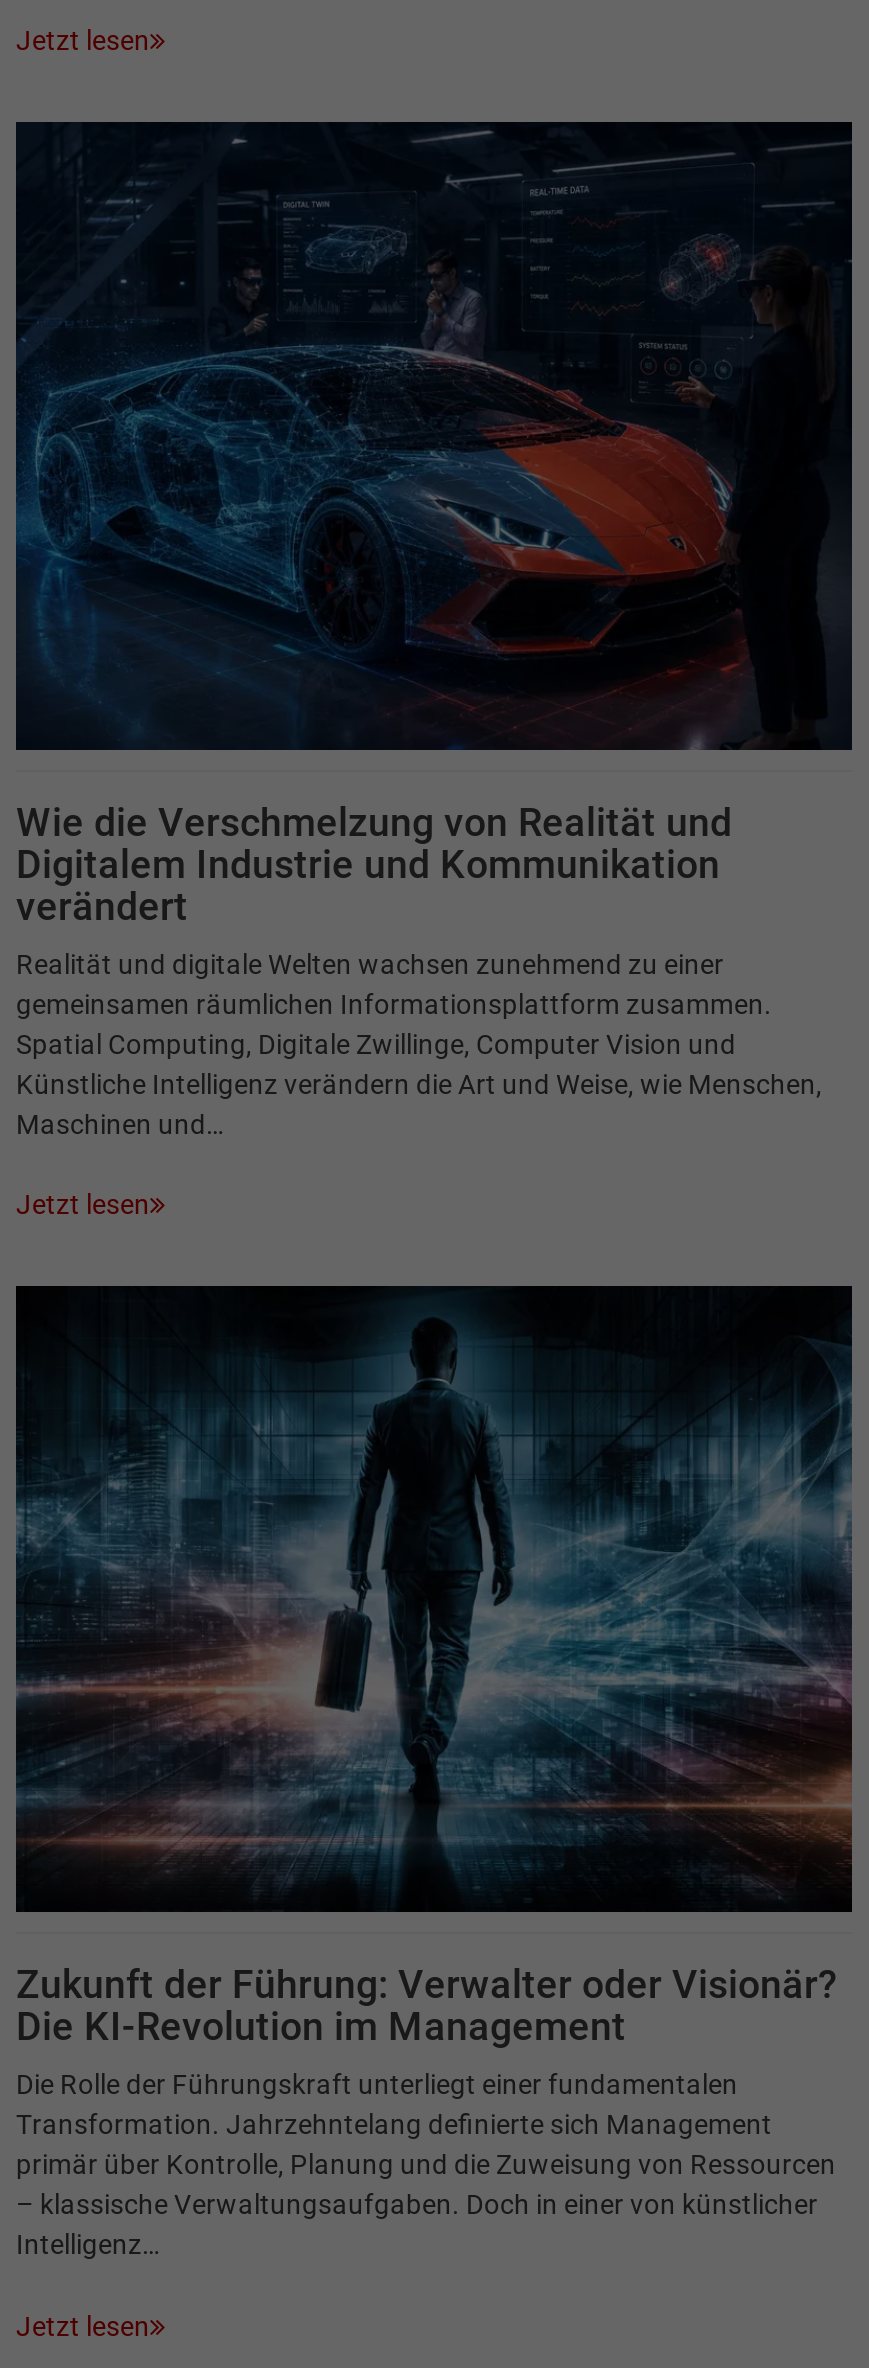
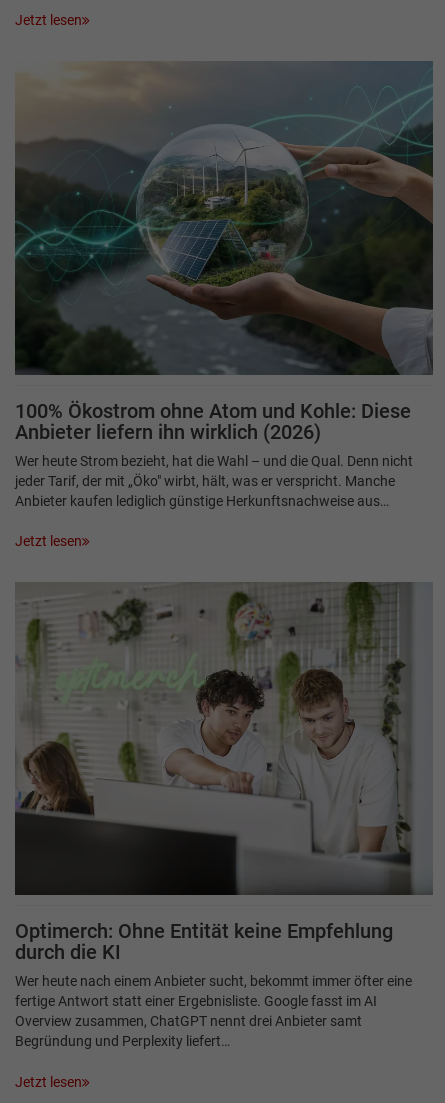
- [image]
- Wie die Verschmelzung von Realität und
- Digitalem Industrie und Kommunikation
- verändert
- Realität und digitale Welten wachsen zunehmend zu einer
- gemeinsamen räumlichen Informationsplattform zusammen.
- Spatial Computing, Digitale Zwillinge, Computer Vision und
- Künstliche Intelligenz verändern die Art und Weise, wie Menschen,
- Maschinen und…
+ [image]
+ 100% Ökostrom ohne Atom und Kohle: Diese
+ Anbieter liefern ihn wirklich (2026)
+ Wer heute Strom bezieht, hat die Wahl – und die Qual. Denn nicht
+ jeder Tarif, der mit „Öko" wirbt, hält, was er verspricht. Manche
+ Anbieter kaufen lediglich günstige Herkunftsnachweise aus…

- [image]
- Zukunft der Führung: Verwalter oder Visionär?
- Die KI-Revolution im Management
- Die Rolle der Führungskraft unterliegt einer fundamentalen
- Transformation. Jahrzehntelang definierte sich Management
- primär über Kontrolle, Planung und die Zuweisung von Ressourcen
- – klassische Verwaltungsaufgaben. Doch in einer von künstlicher
- Intelligenz…
+ [image]
+ Optimerch: Ohne Entität keine Empfehlung
+ durch die KI
+ Wer heute nach einem Anbieter sucht, bekommt immer öfter eine
+ fertige Antwort statt einer Ergebnisliste. Google fasst im AI
+ Overview zusammen, ChatGPT nennt drei Anbieter samt
+ Begründung und Perplexity liefert…
